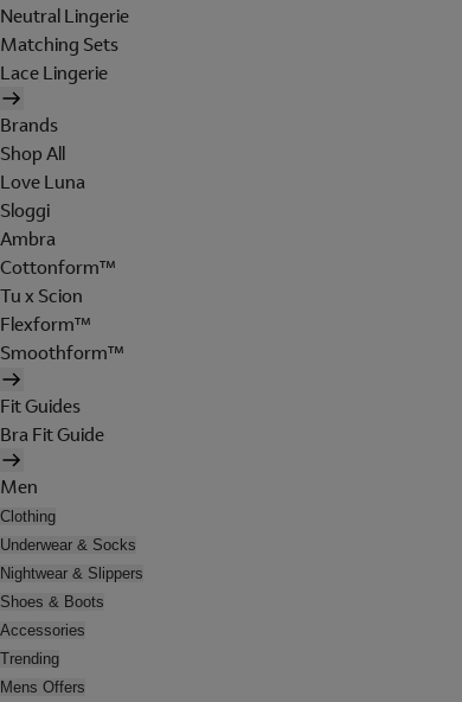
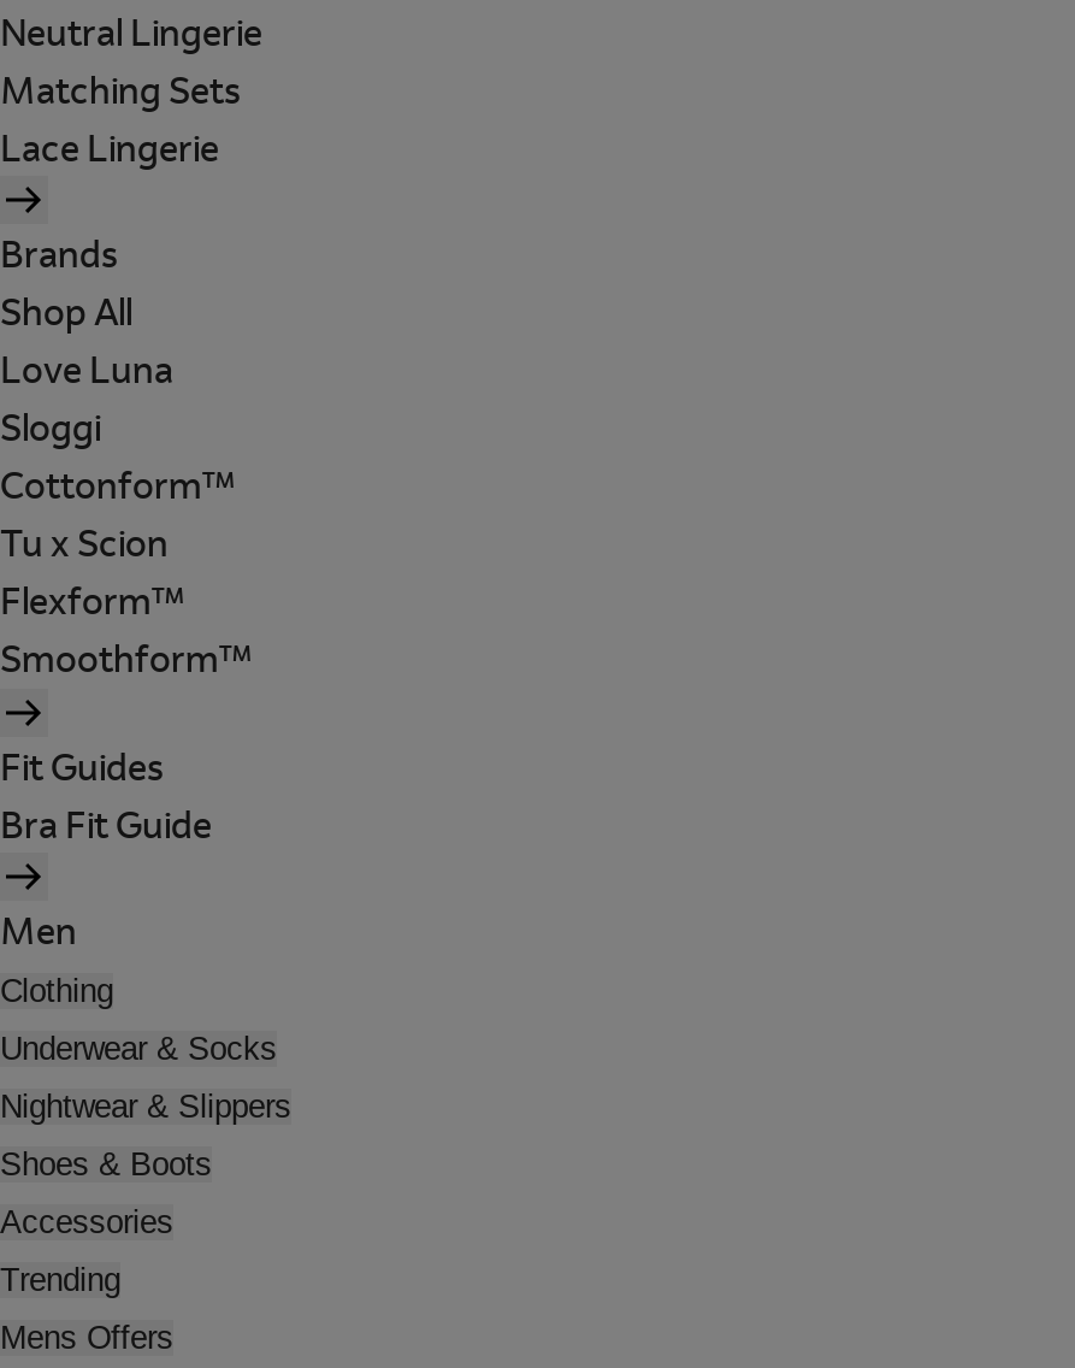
- Ambra
